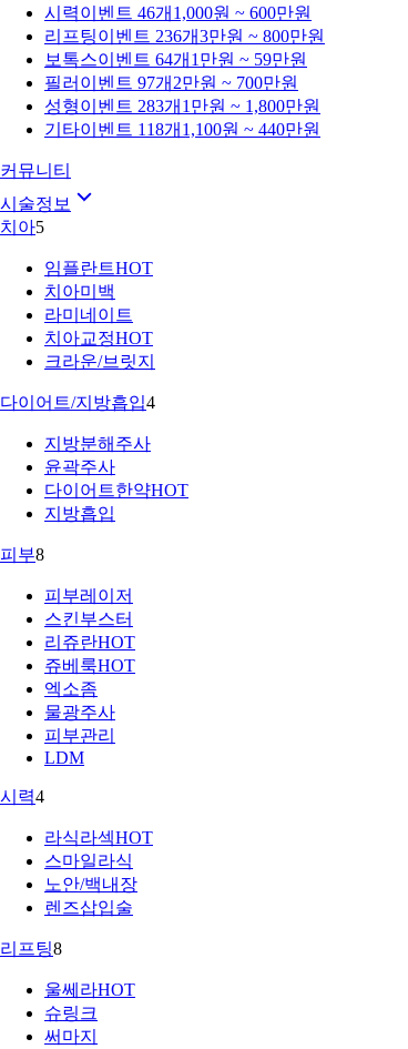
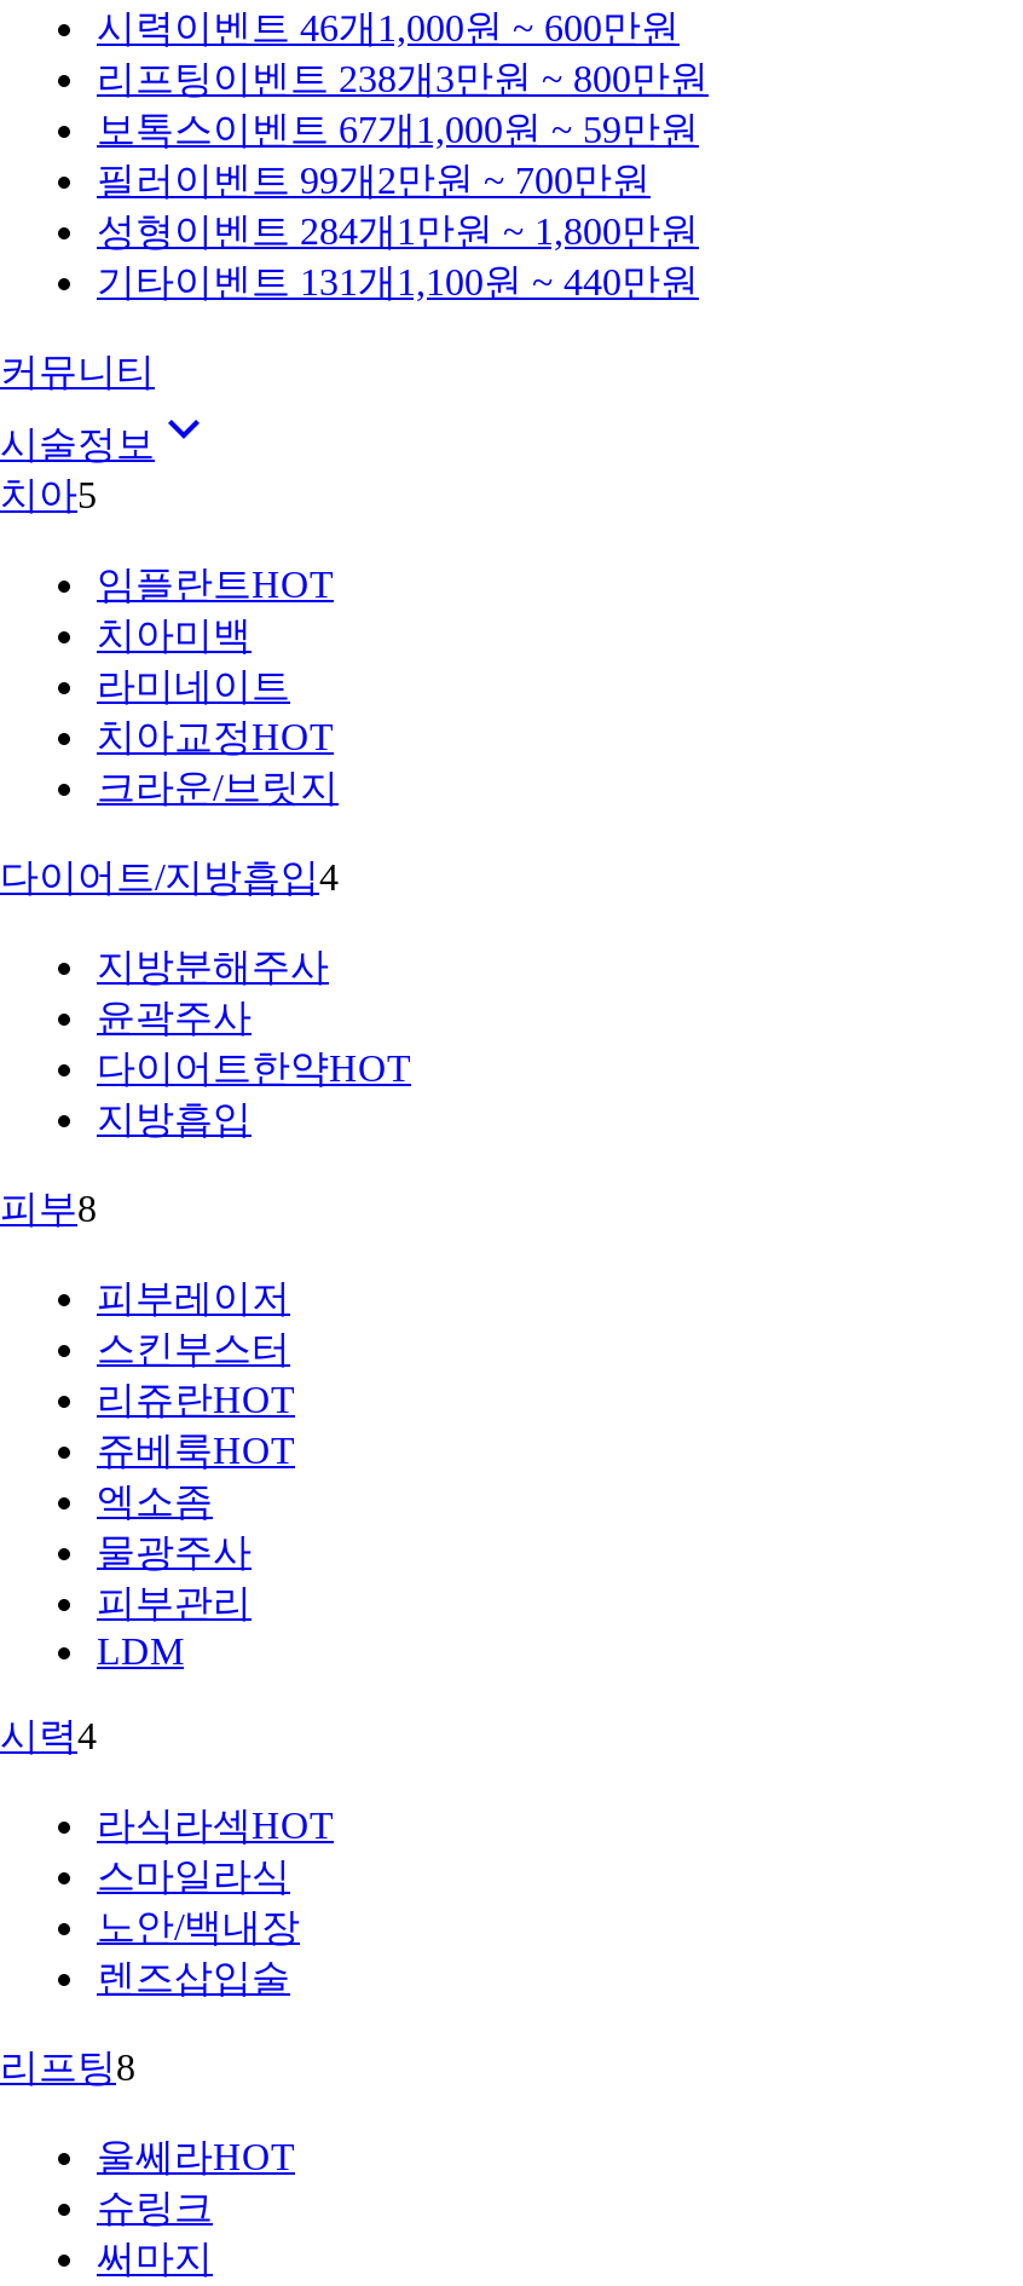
- 리프팅 이벤트 236개3만원 ~ 800만원
+ 리프팅 이벤트 238개3만원 ~ 800만원

- 보톡스 이벤트 64개 1만원 ~ 59만원
+ 보톡스 이벤트 67개 1,000원 ~ 59만원

- 필러 이벤트 97개2만원 ~ 700만원
+ 필러 이벤트 99개2만원 ~ 700만원

- 성형 이벤트 283개 1만원 ~ 1,800만원
+ 성형 이벤트 284개 1만원 ~ 1,800만원

- 기타이벤트 118개 1,100원 ~ 440만원
+ 기타이벤트 131개 1,100원 ~ 440만원
